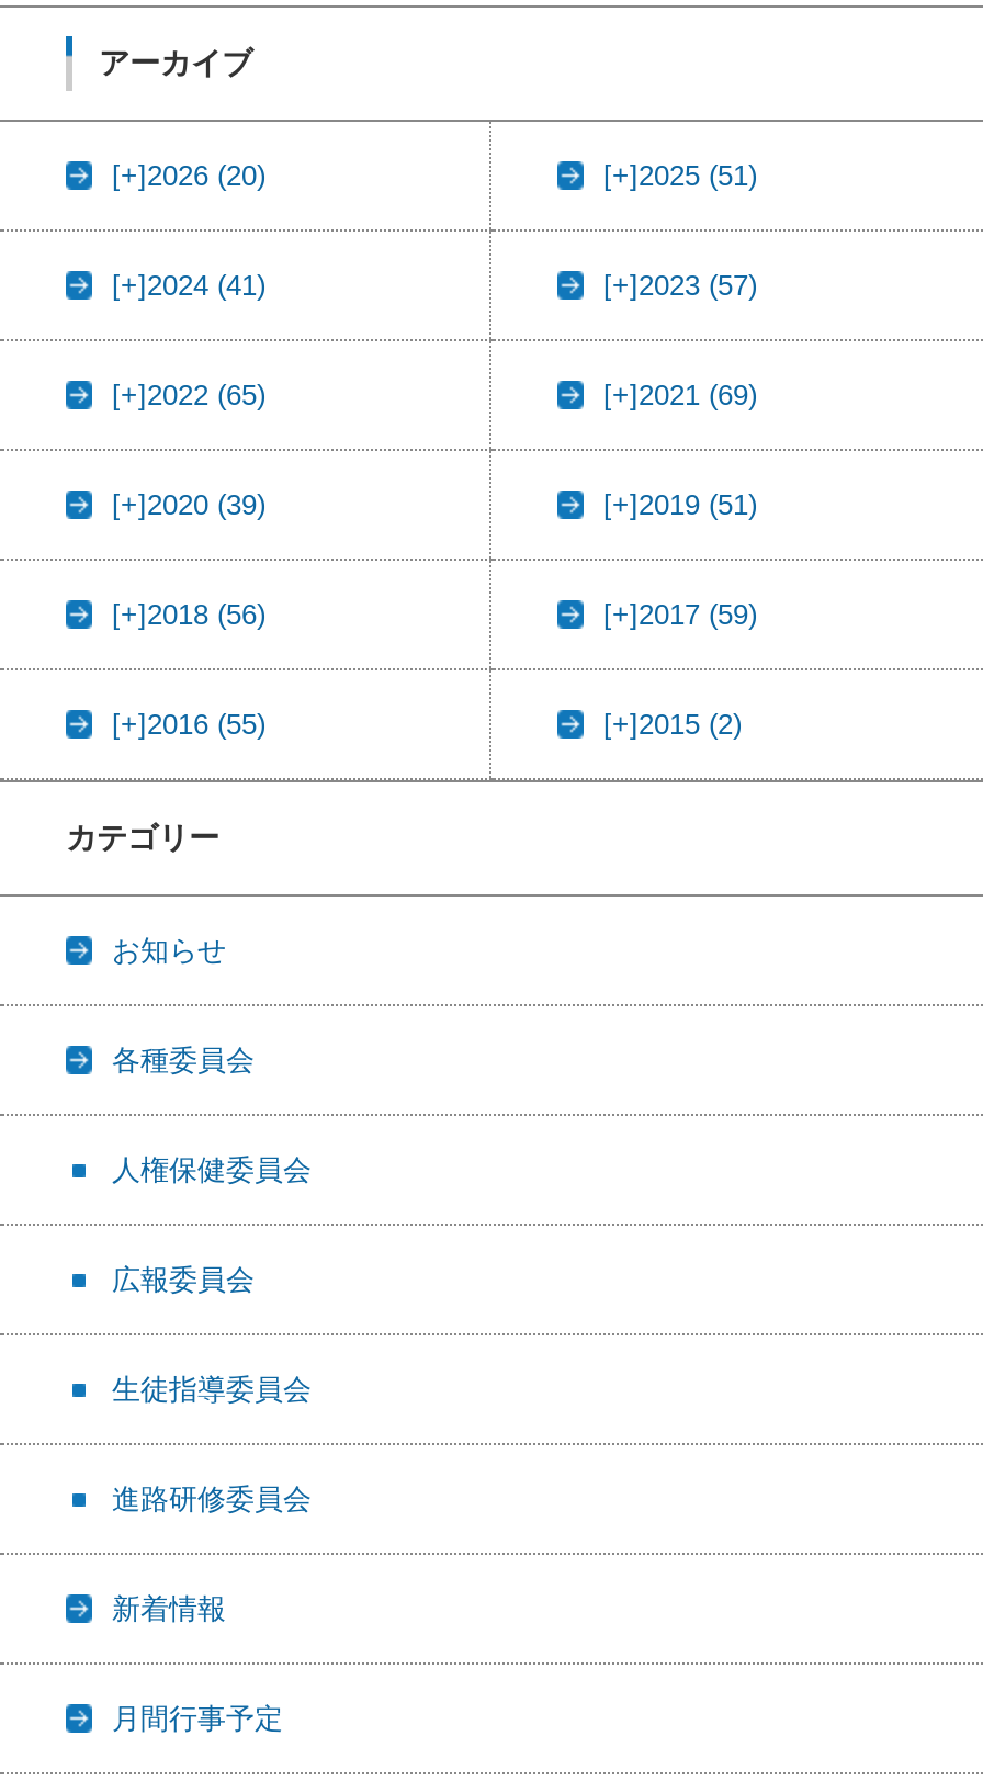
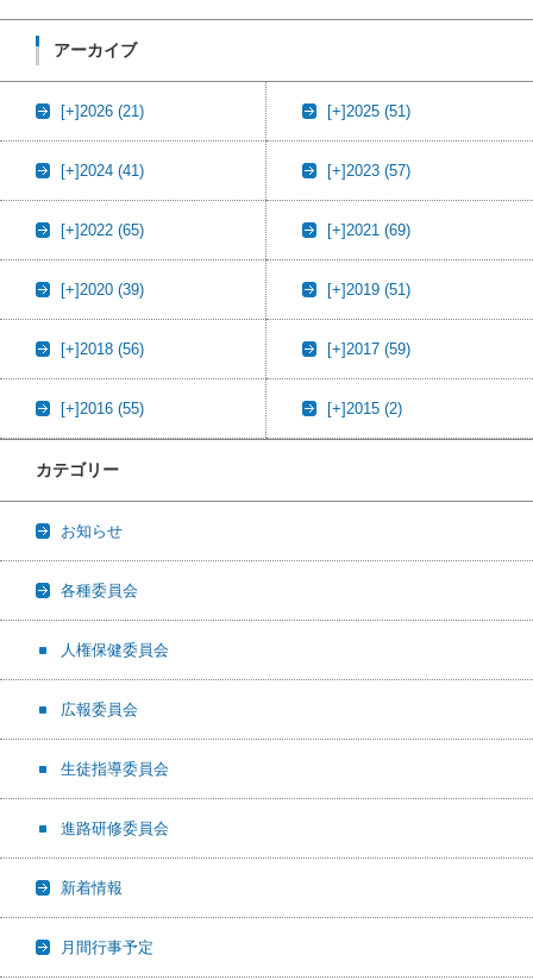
- [+]2026 (20)
+ [+]2026 (21)
